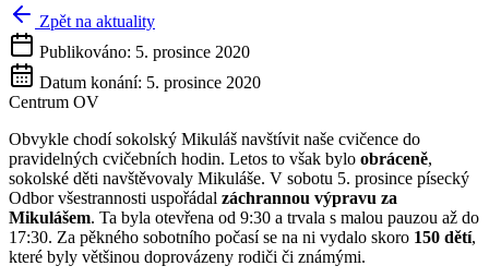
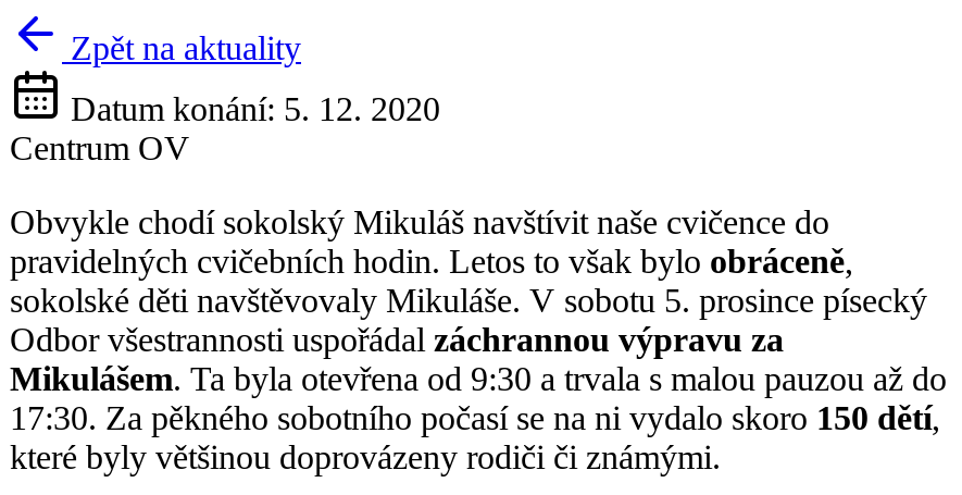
- Publikováno: 5. prosince 2020
- Datum konání: 5. prosince 2020
+ Datum konání: 5. 12. 2020
